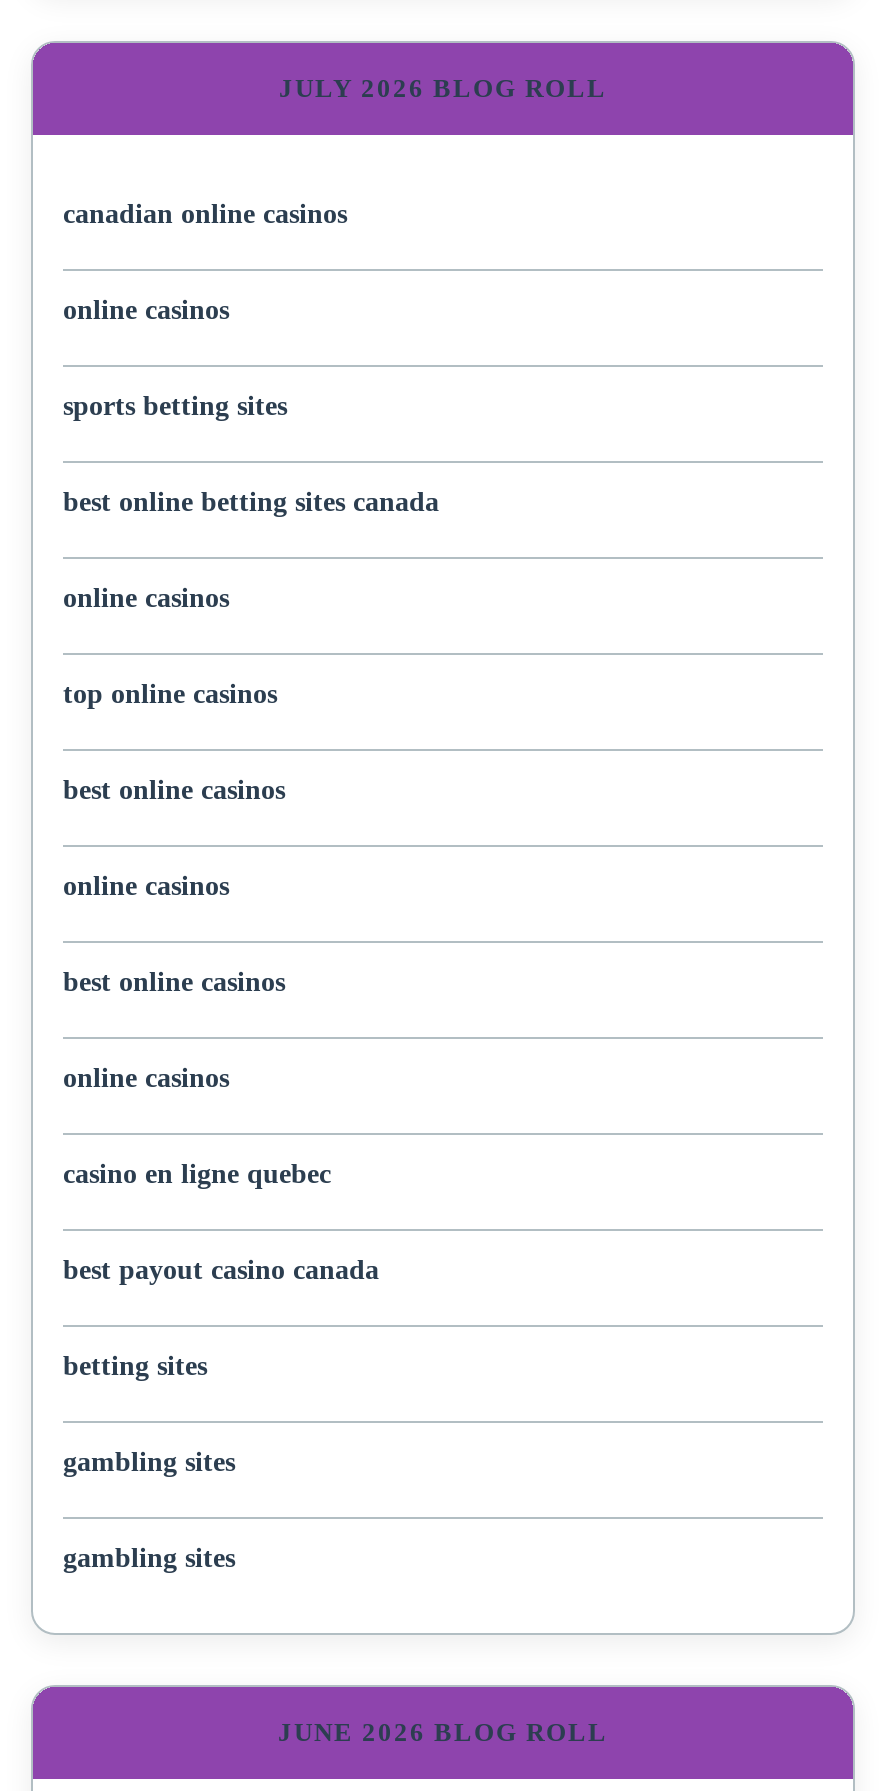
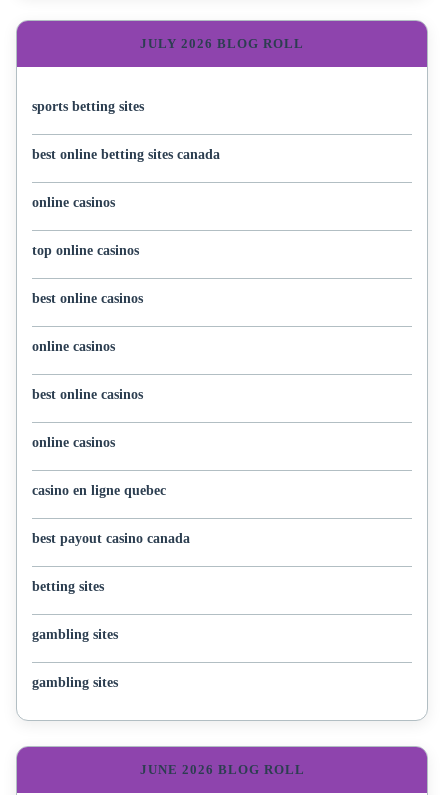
- canadian online casinos
- online casinos
